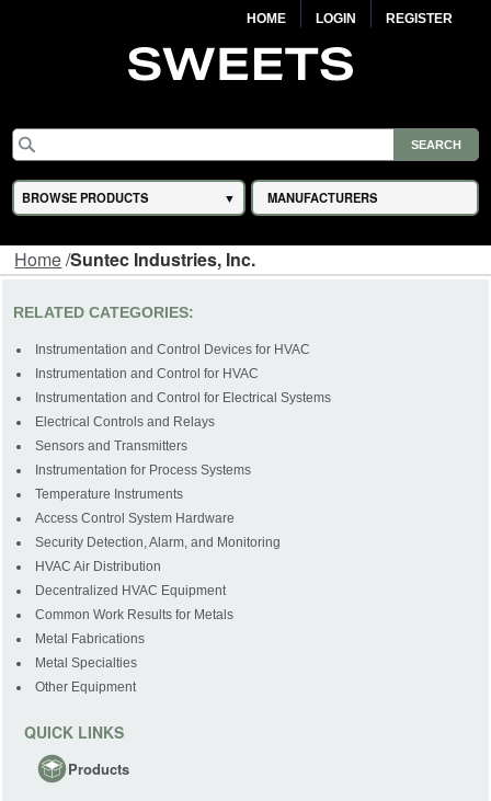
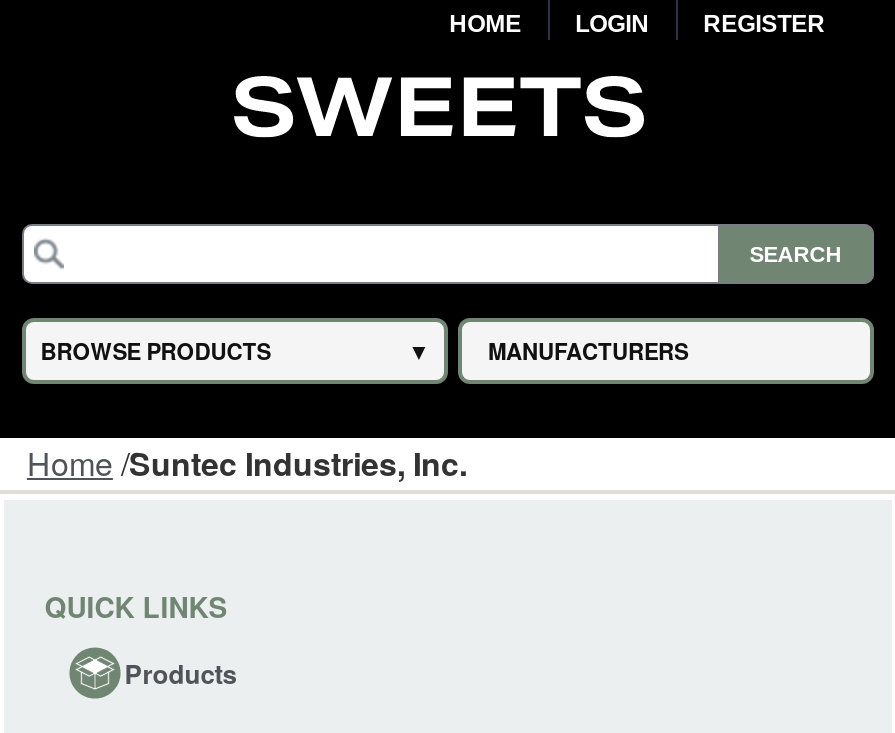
- RELATED CATEGORIES:
- Instrumentation and Control Devices for HVAC
- Instrumentation and Control for HVAC
- Instrumentation and Control for Electrical Systems
- Electrical Controls and Relays
- Sensors and Transmitters
- Instrumentation for Process Systems
- Temperature Instruments
- Access Control System Hardware
- Security Detection, Alarm, and Monitoring
- HVAC Air Distribution
- Decentralized HVAC Equipment
- Common Work Results for Metals
- Metal Fabrications
- Metal Specialties
- Other Equipment
